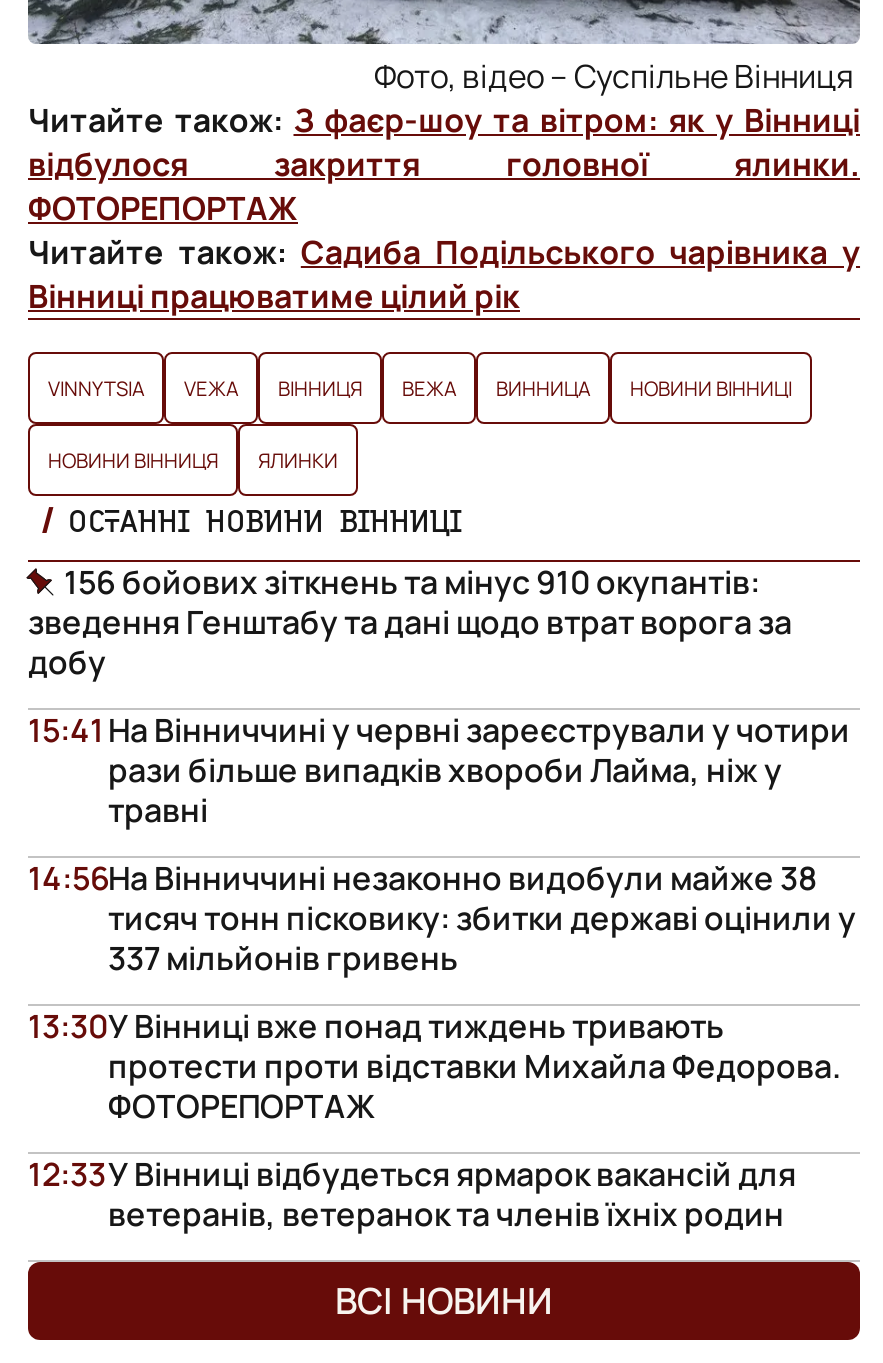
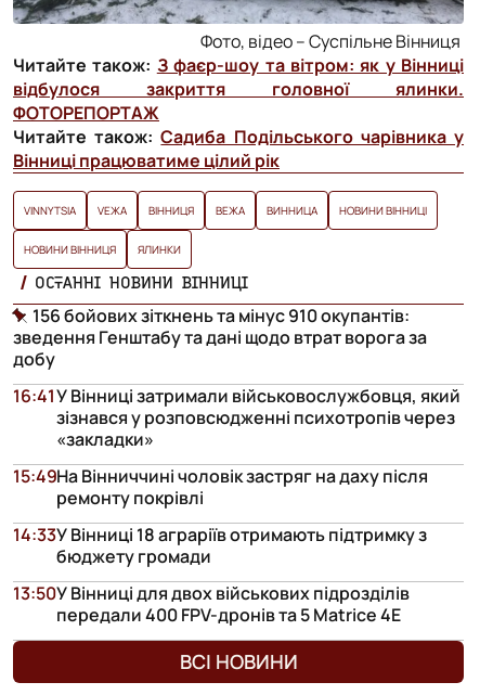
- 15:41
+ 16:41

- На Вінниччині у червні зареєстрували у чотири
- рази більше випадків хвороби Лайма, ніж у
- травні
+ У Вінниці затримали військовослужбовця, який
+ зізнався у розповсюдженні психотропів через
+ «закладки»

- 14:56
+ 15:49

- На Вінниччині незаконно видобули майже 38
- тисяч тонн пісковику: збитки державі оцінили у
- 337 мільйонів гривень
+ На Вінниччині чоловік застряг на даху після
+ ремонту покрівлі

- 13:30
+ 14:33

- У Вінниці вже понад тиждень тривають
- протести проти відставки Михайла Федорова.
- ФОТОРЕПОРТАЖ
+ У Вінниці 18 аграріїв отримають підтримку з
+ бюджету громади

- 12:33
+ 13:50

- У Вінниці відбудеться ярмарок вакансій для
- ветеранів, ветеранок та членів їхніх родин
+ У Вінниці для двох військових підрозділів
+ передали 400 FPV-дронів та 5 Matrice 4Е
